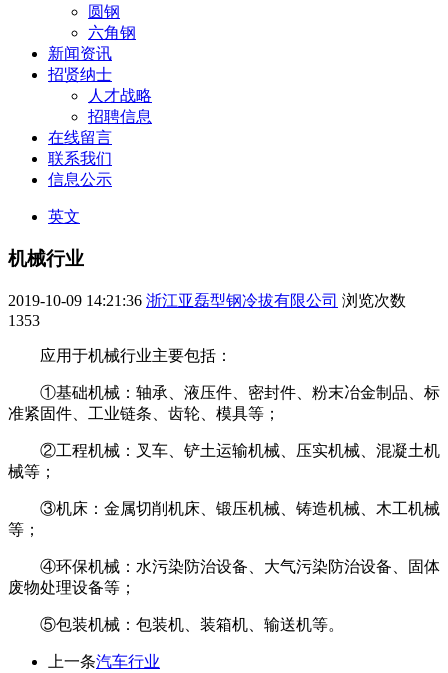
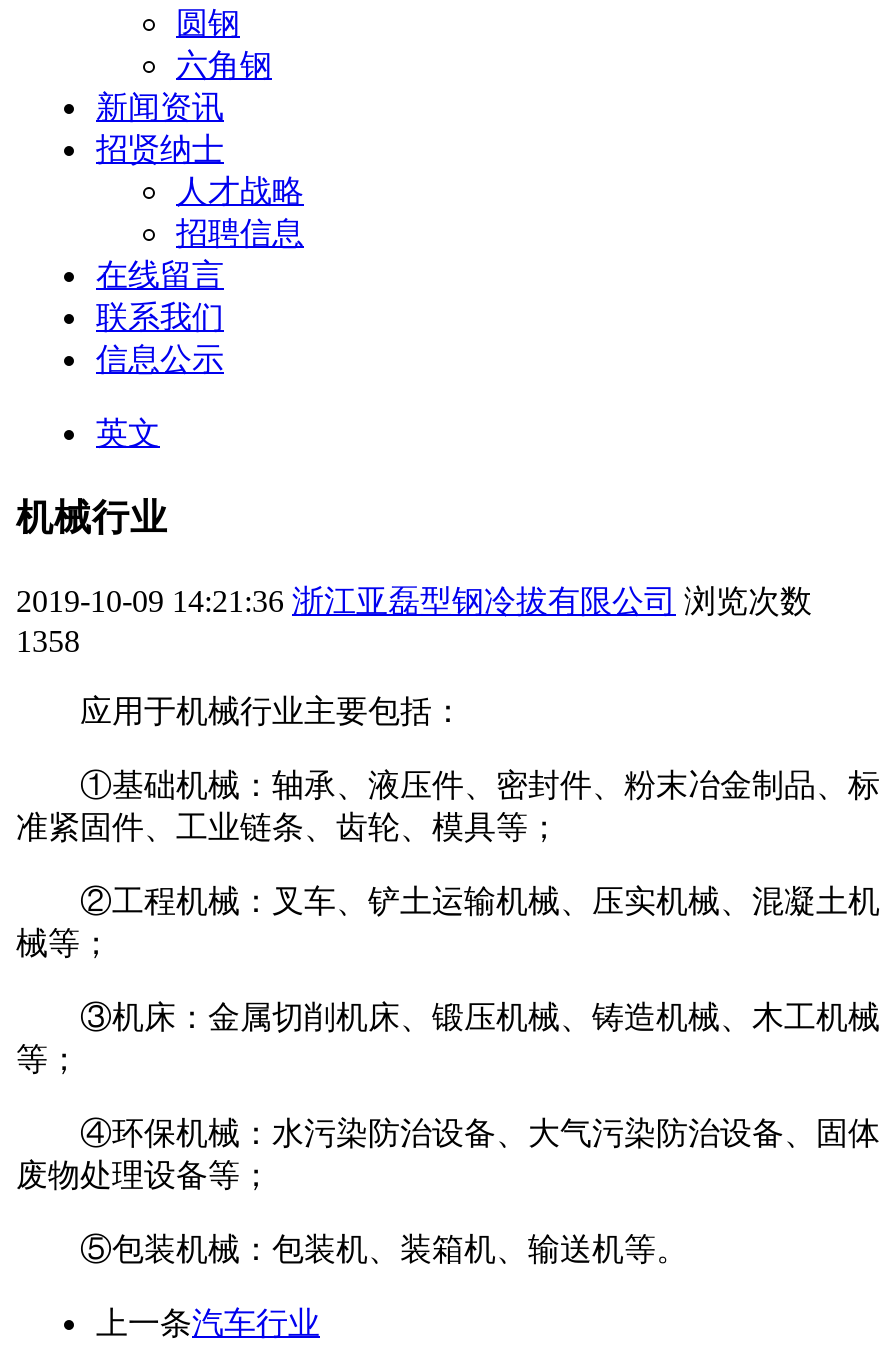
- 1353
+ 1358
